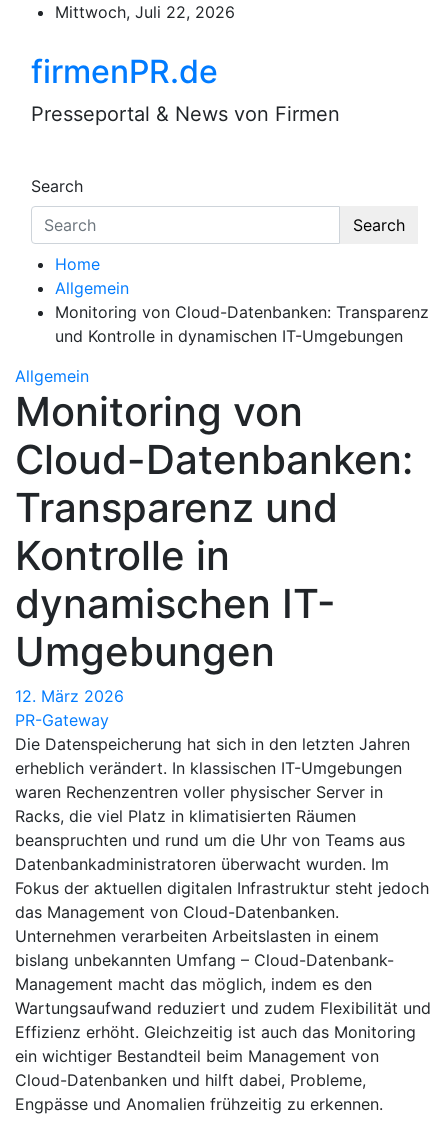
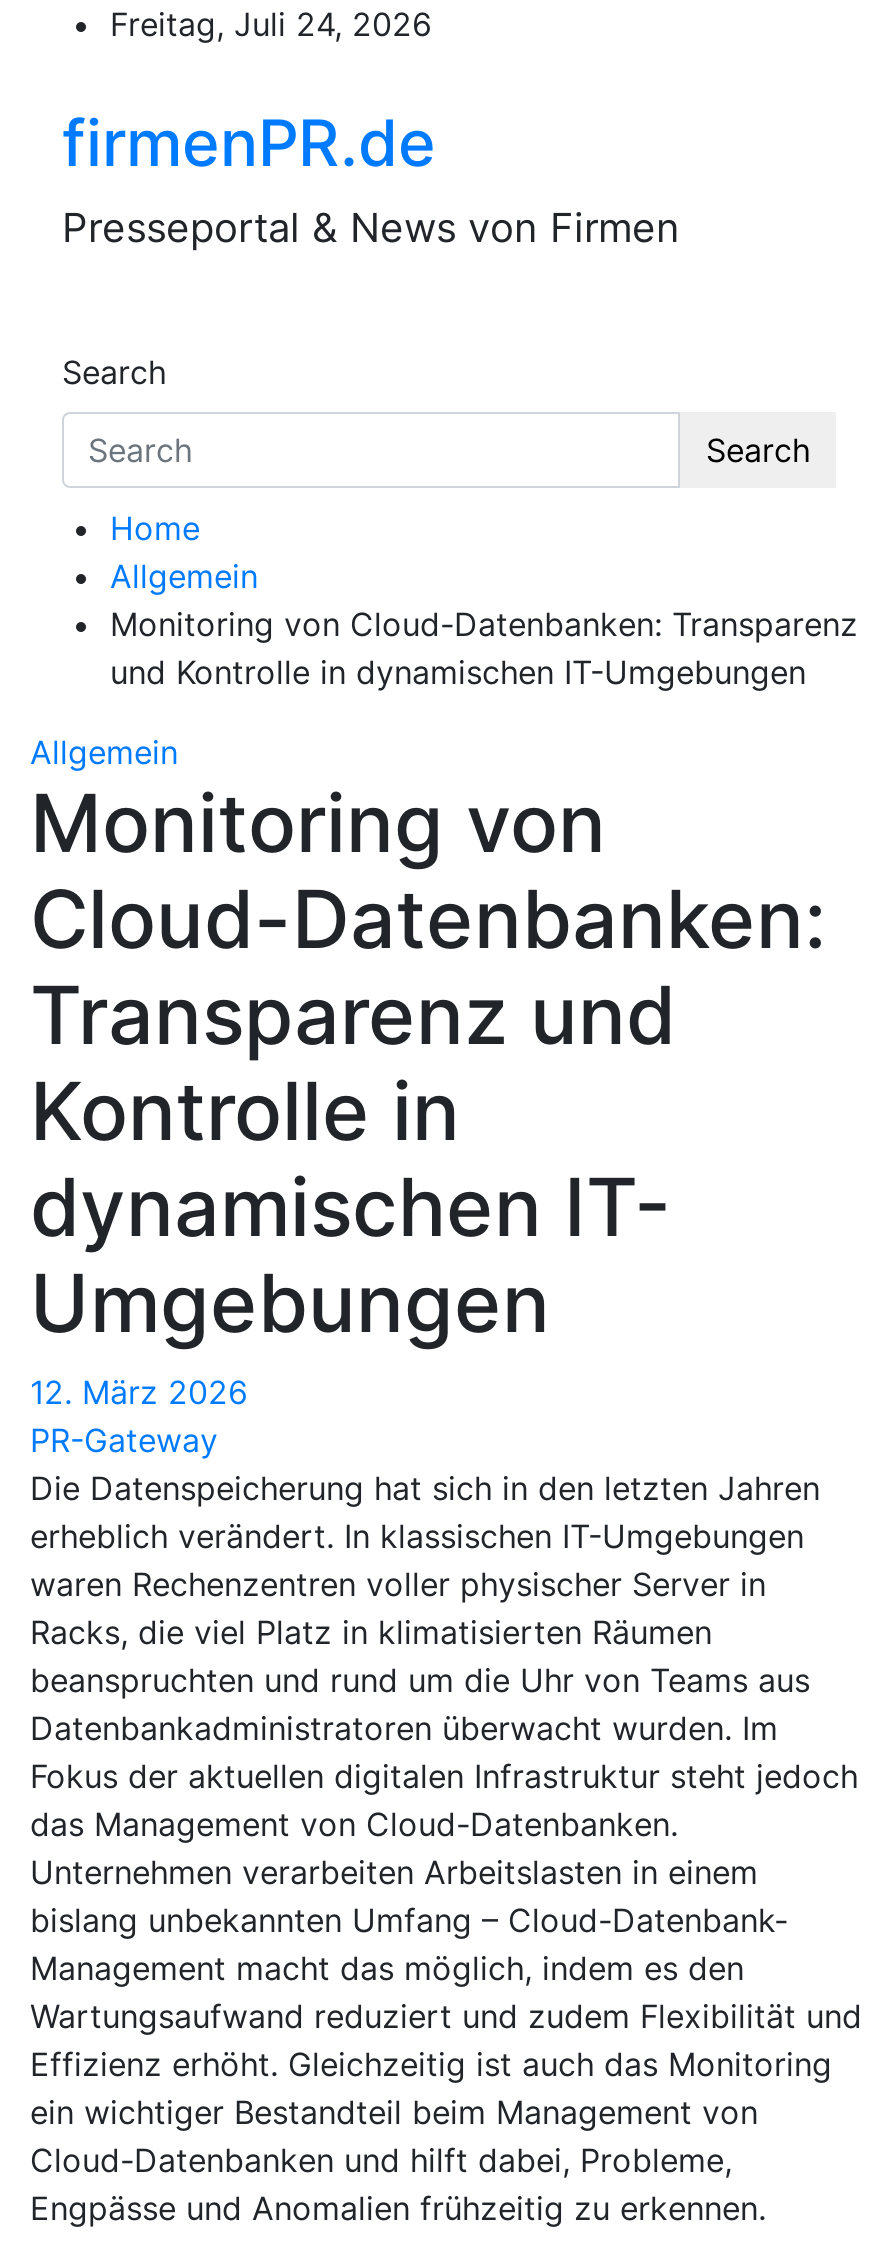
- Mittwoch, Juli 22, 2026
+ Freitag, Juli 24, 2026
